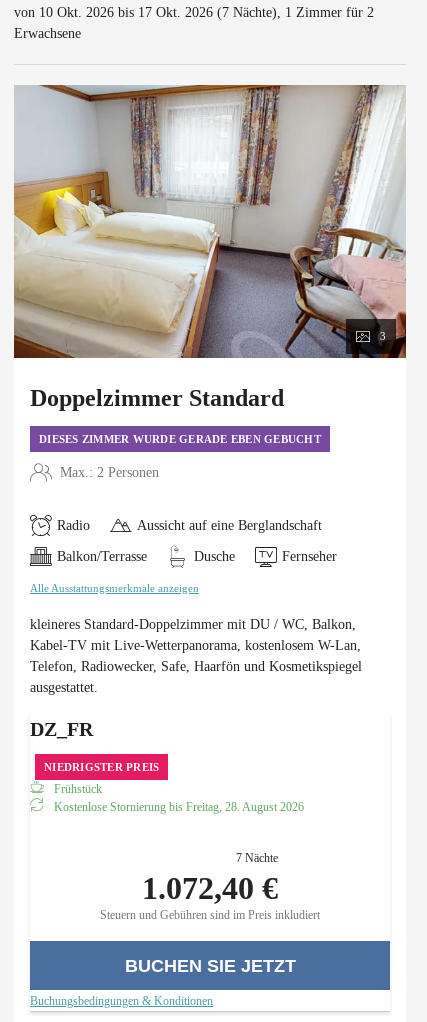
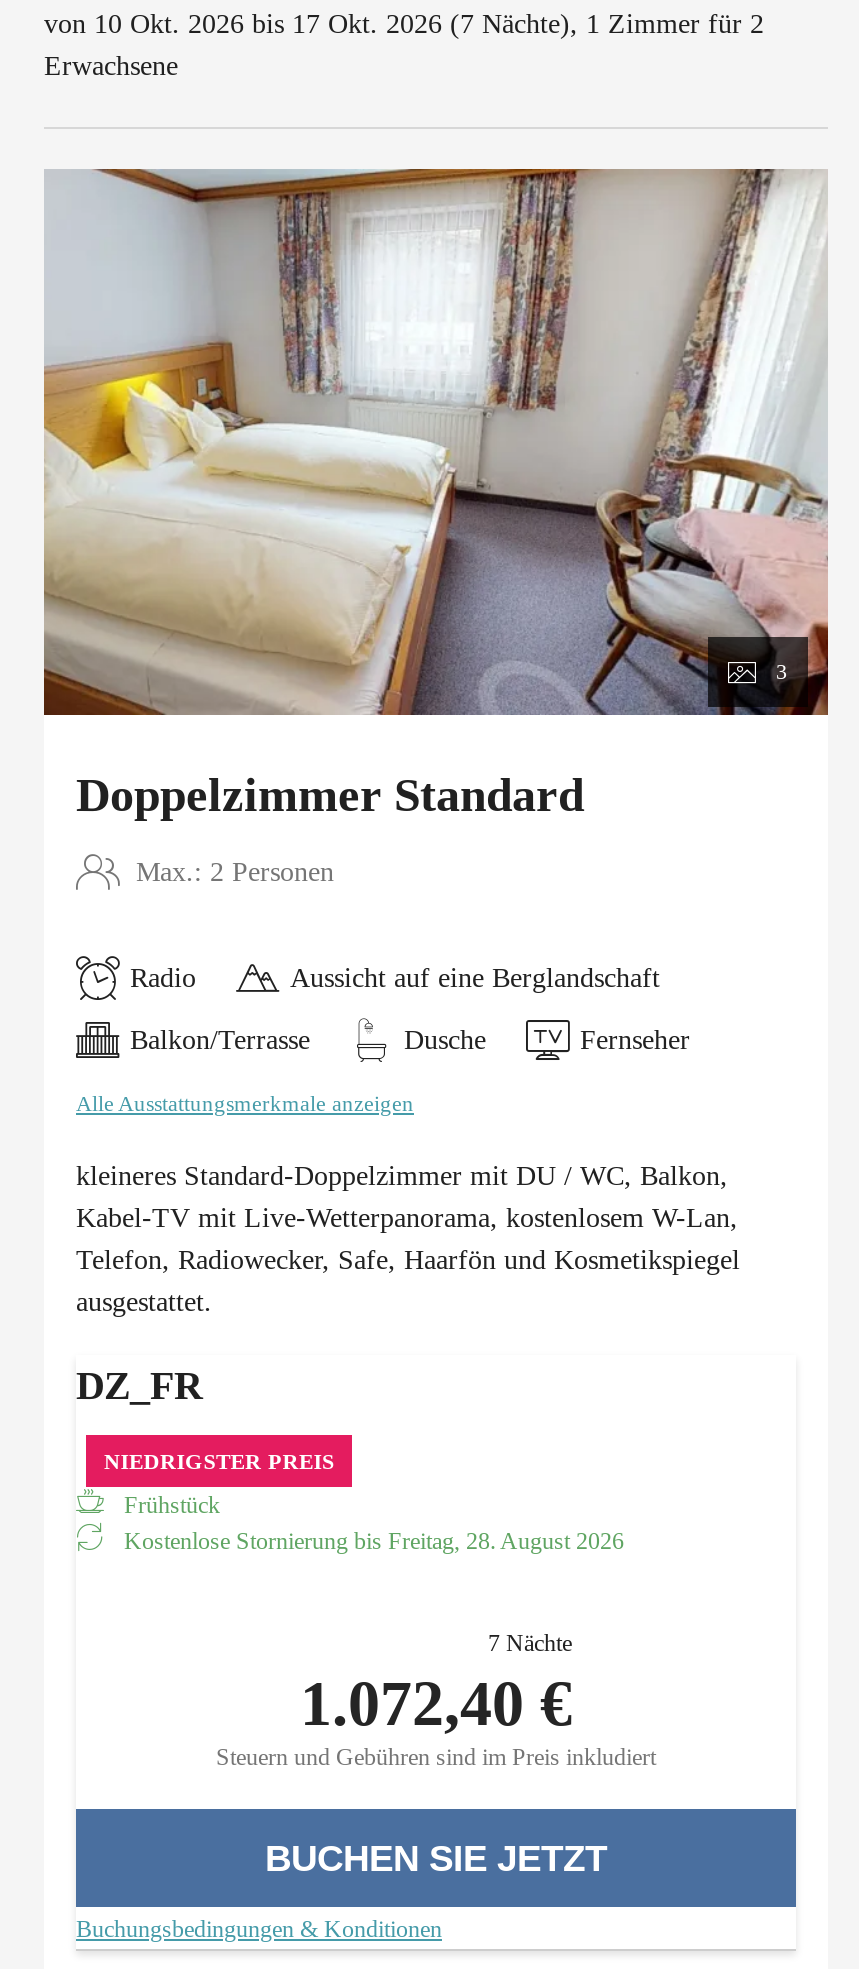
- DIESES ZIMMER WURDE GERADE EBEN GEBUCHT
